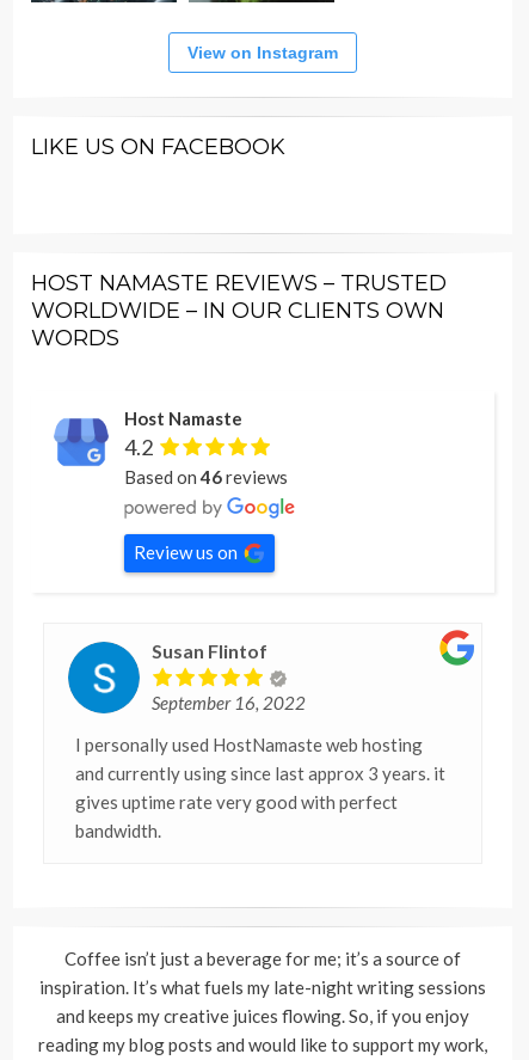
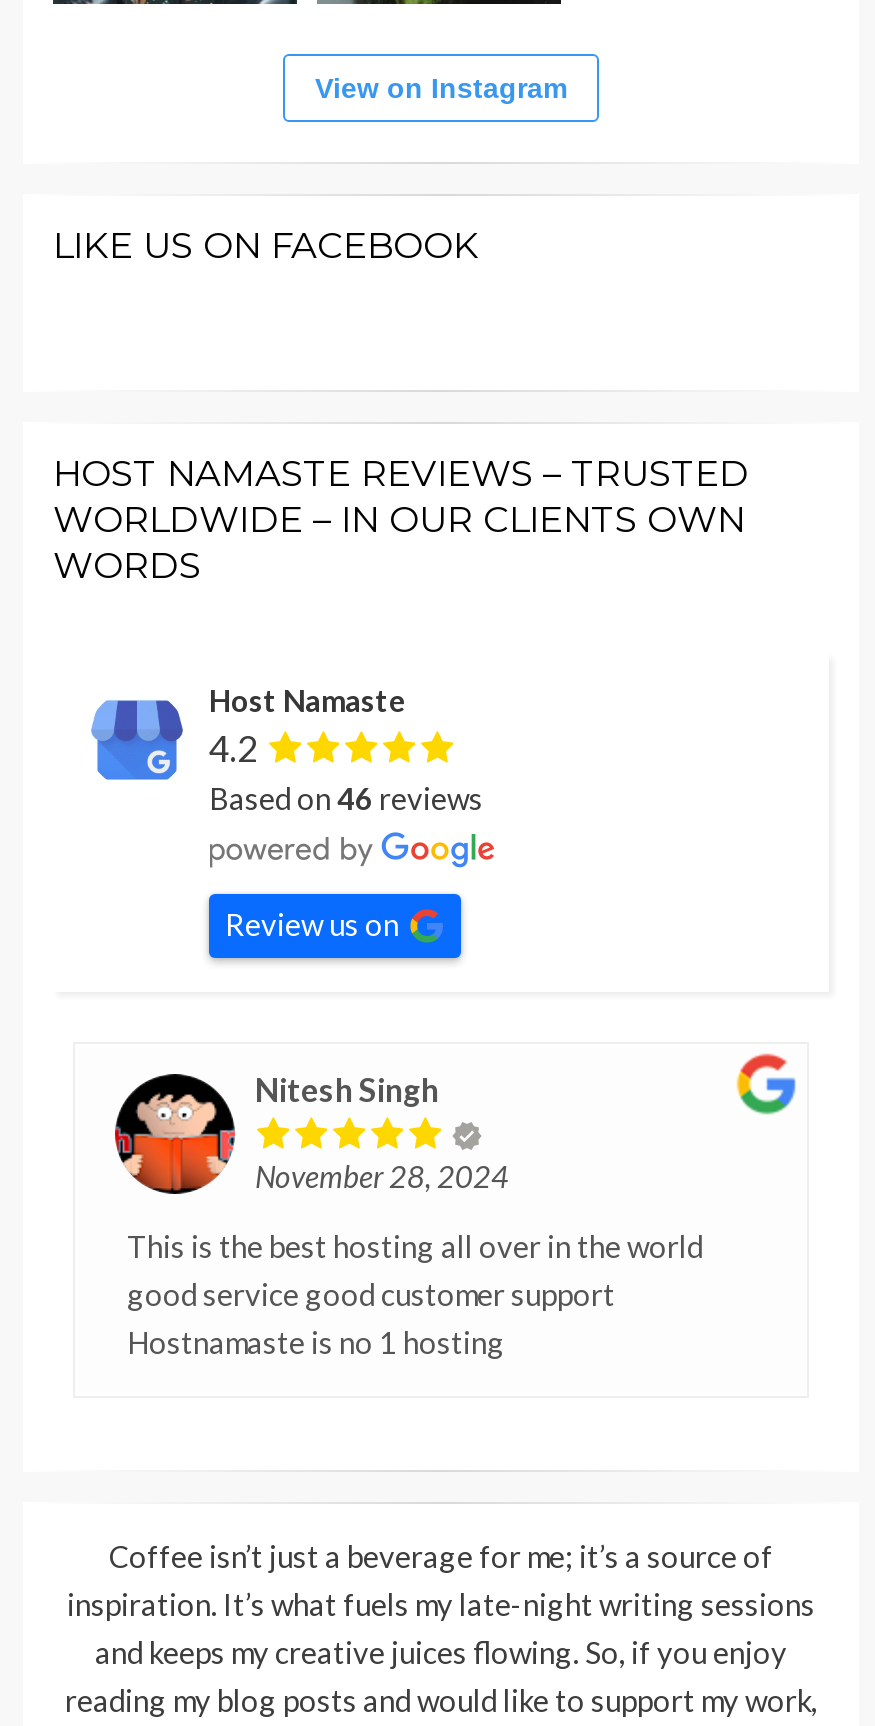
- [image]
- Susan Flintof
+ [image]
+ Nitesh Singh

- September 16, 2022
+ November 28, 2024

- I personally used HostNamaste web hosting
- and currently using since last approx 3 years. it
- gives uptime rate very good with perfect
- bandwidth.
+ This is the best hosting all over in the world
+ good service good customer support
+ Hostnamaste is no 1 hosting
